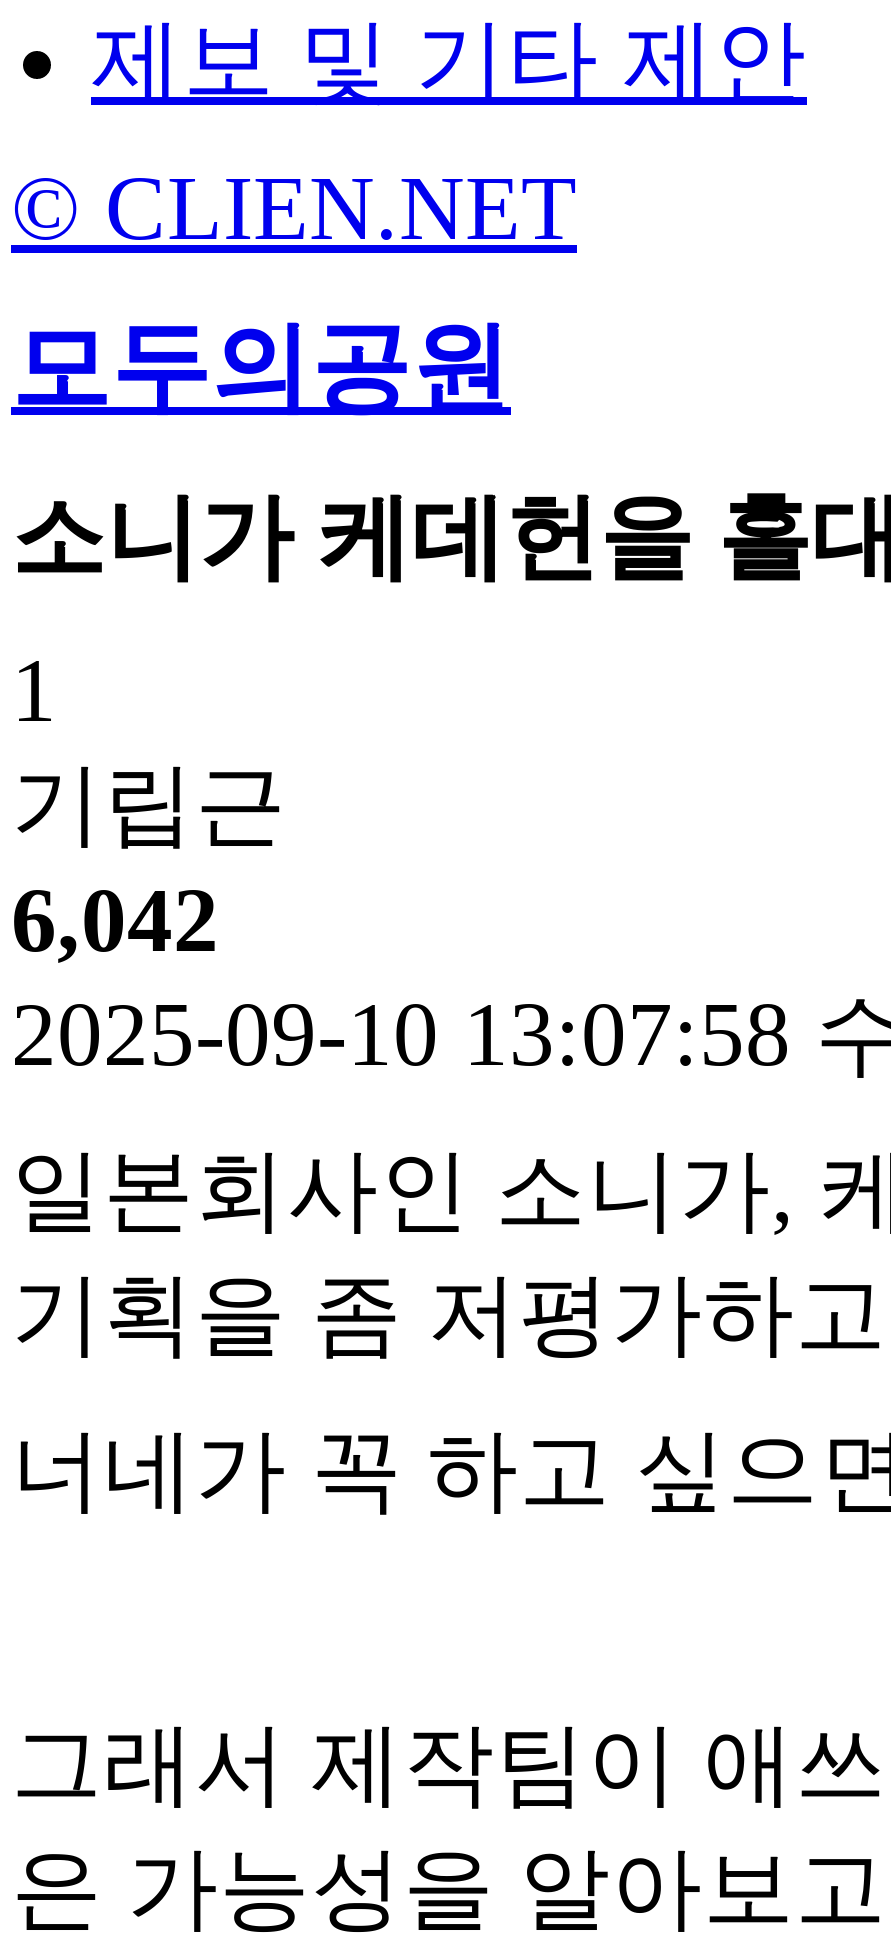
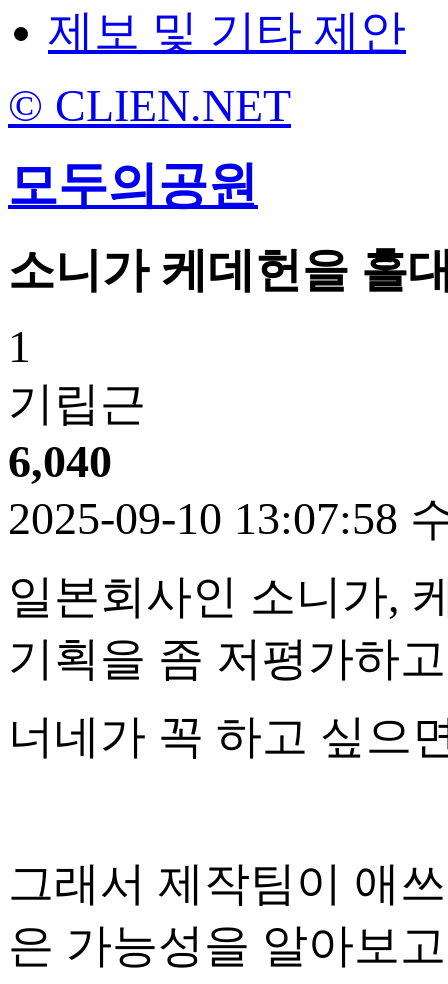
- 6,042
+ 6,040
